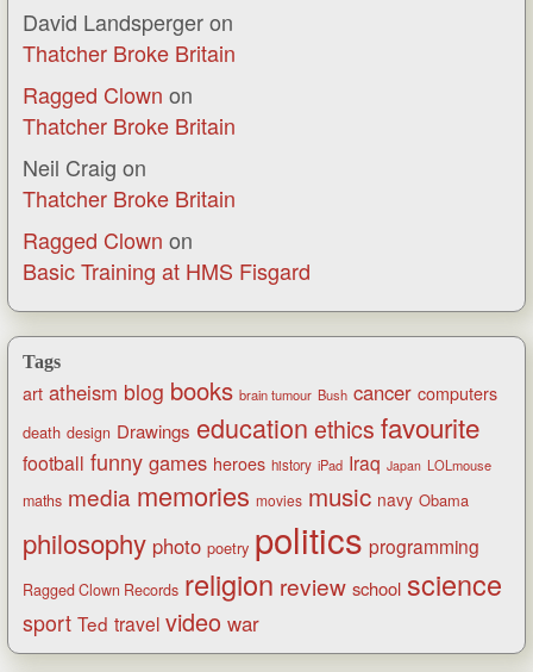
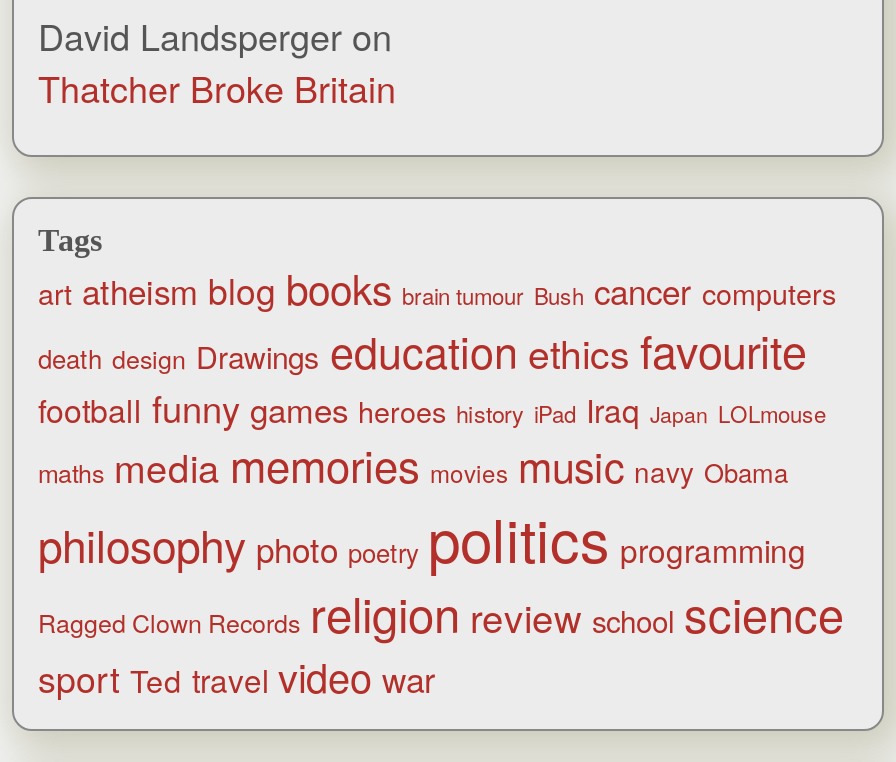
- Ragged Clown on
- Thatcher Broke Britain
- Neil Craig on
- Thatcher Broke Britain
- Ragged Clown on
- Basic Training at HMS Fisgard
